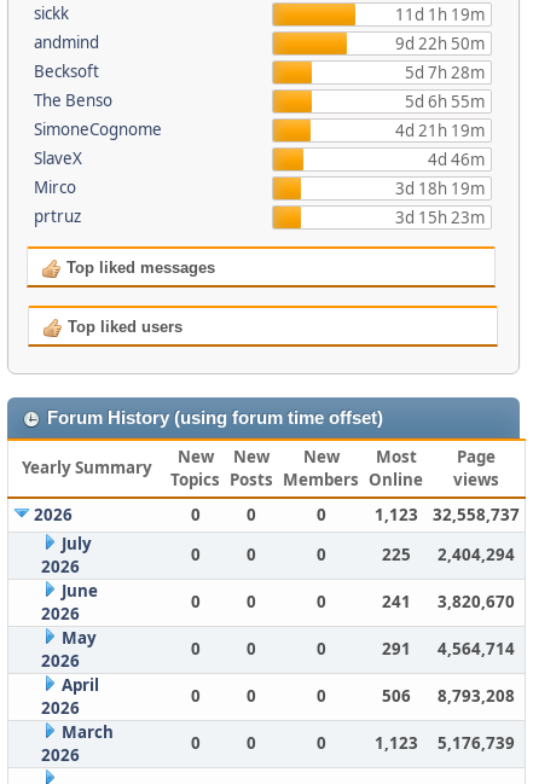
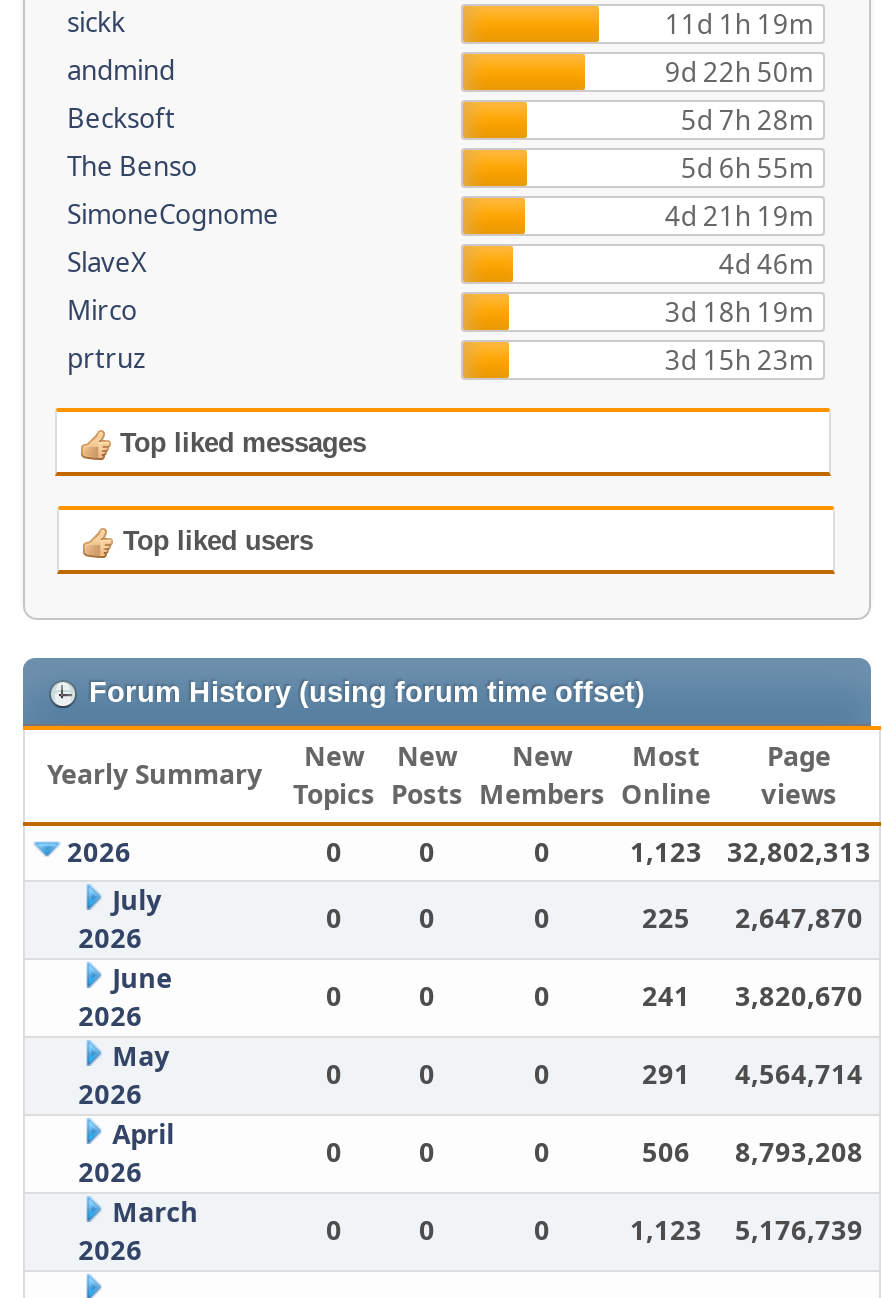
- 1,123 32,558,737
+ 1,123 32,802,313

- 225 2,404,294
+ 225 2,647,870
